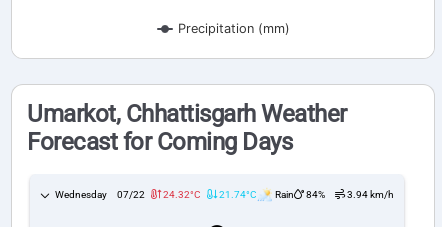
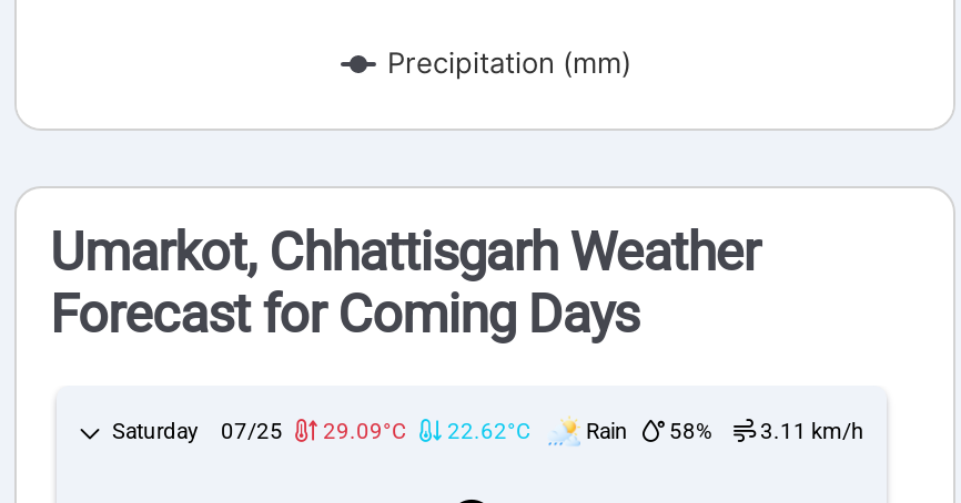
- Wednesday
- 07/22
- 24.32°C
- 21.74°C
+ Saturday
+ 07/25
+ 29.09°C
+ 22.62°C

- 84%
+ 58%

- 3.94 km/h
+ 3.11 km/h
